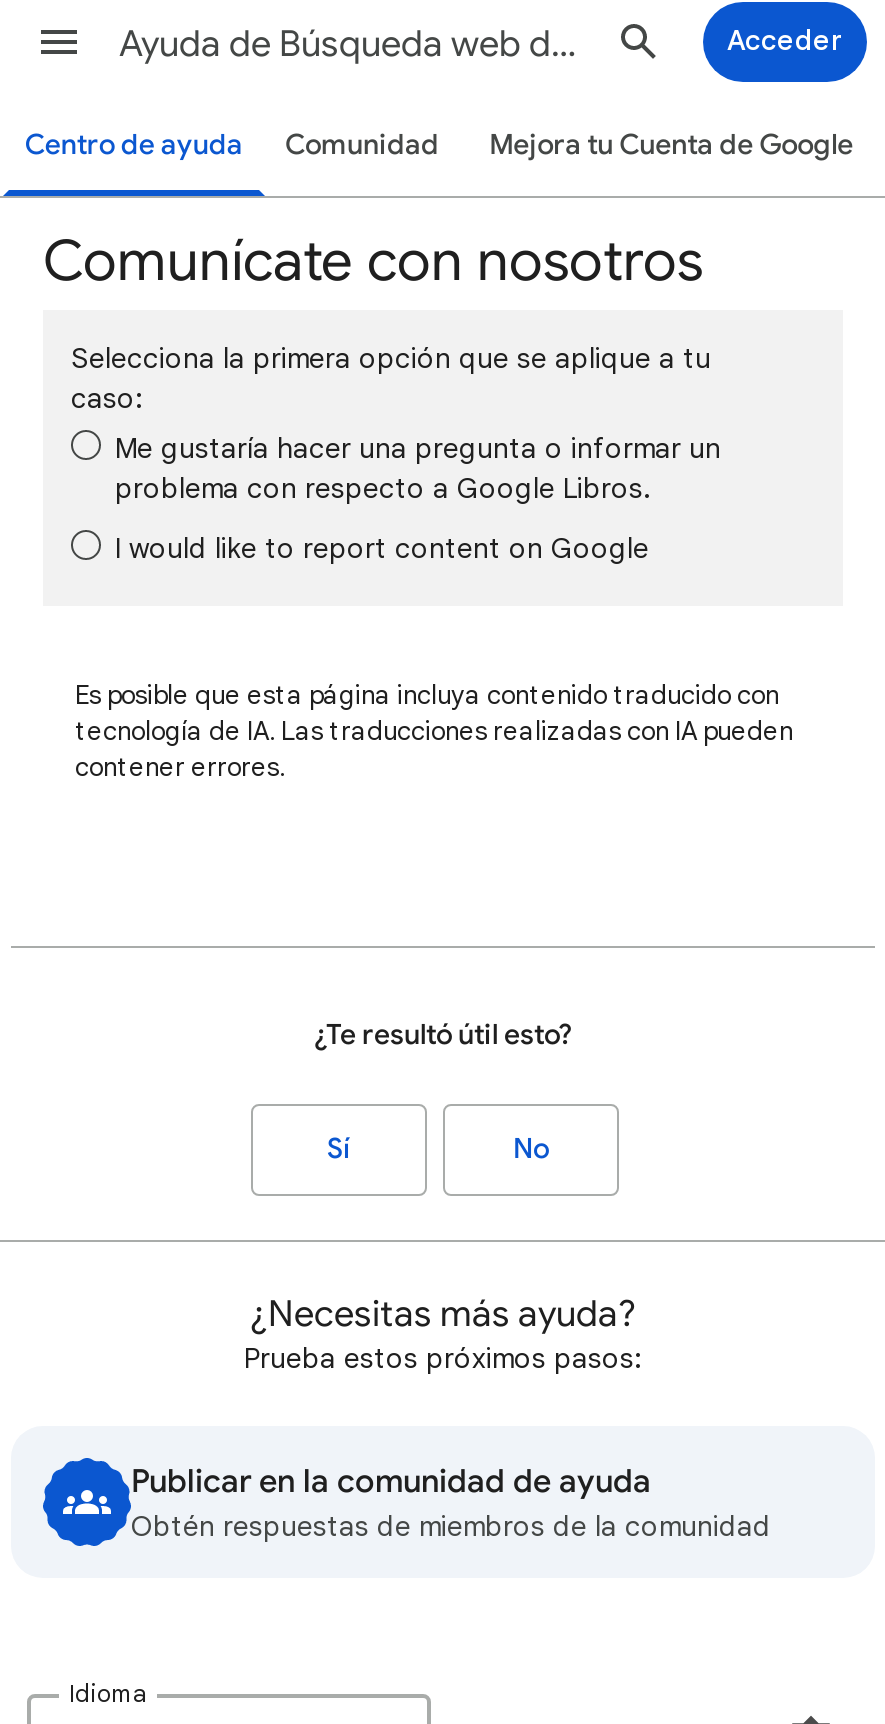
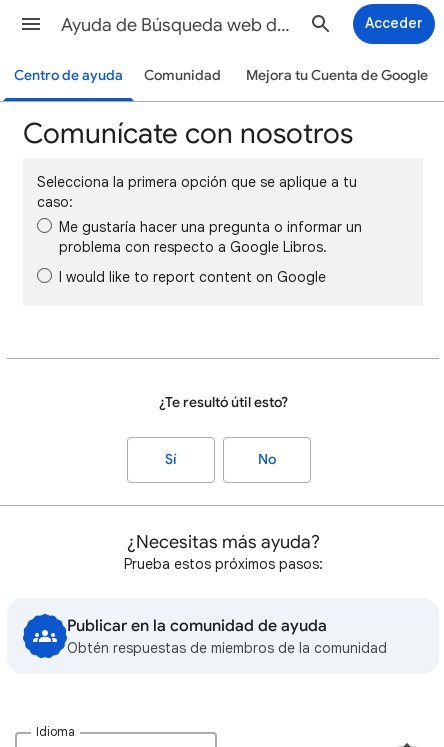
- Es posible que esta página incluya contenido traducido con
- tecnología de IA. Las traducciones realizadas con IA pueden
- contener errores.
